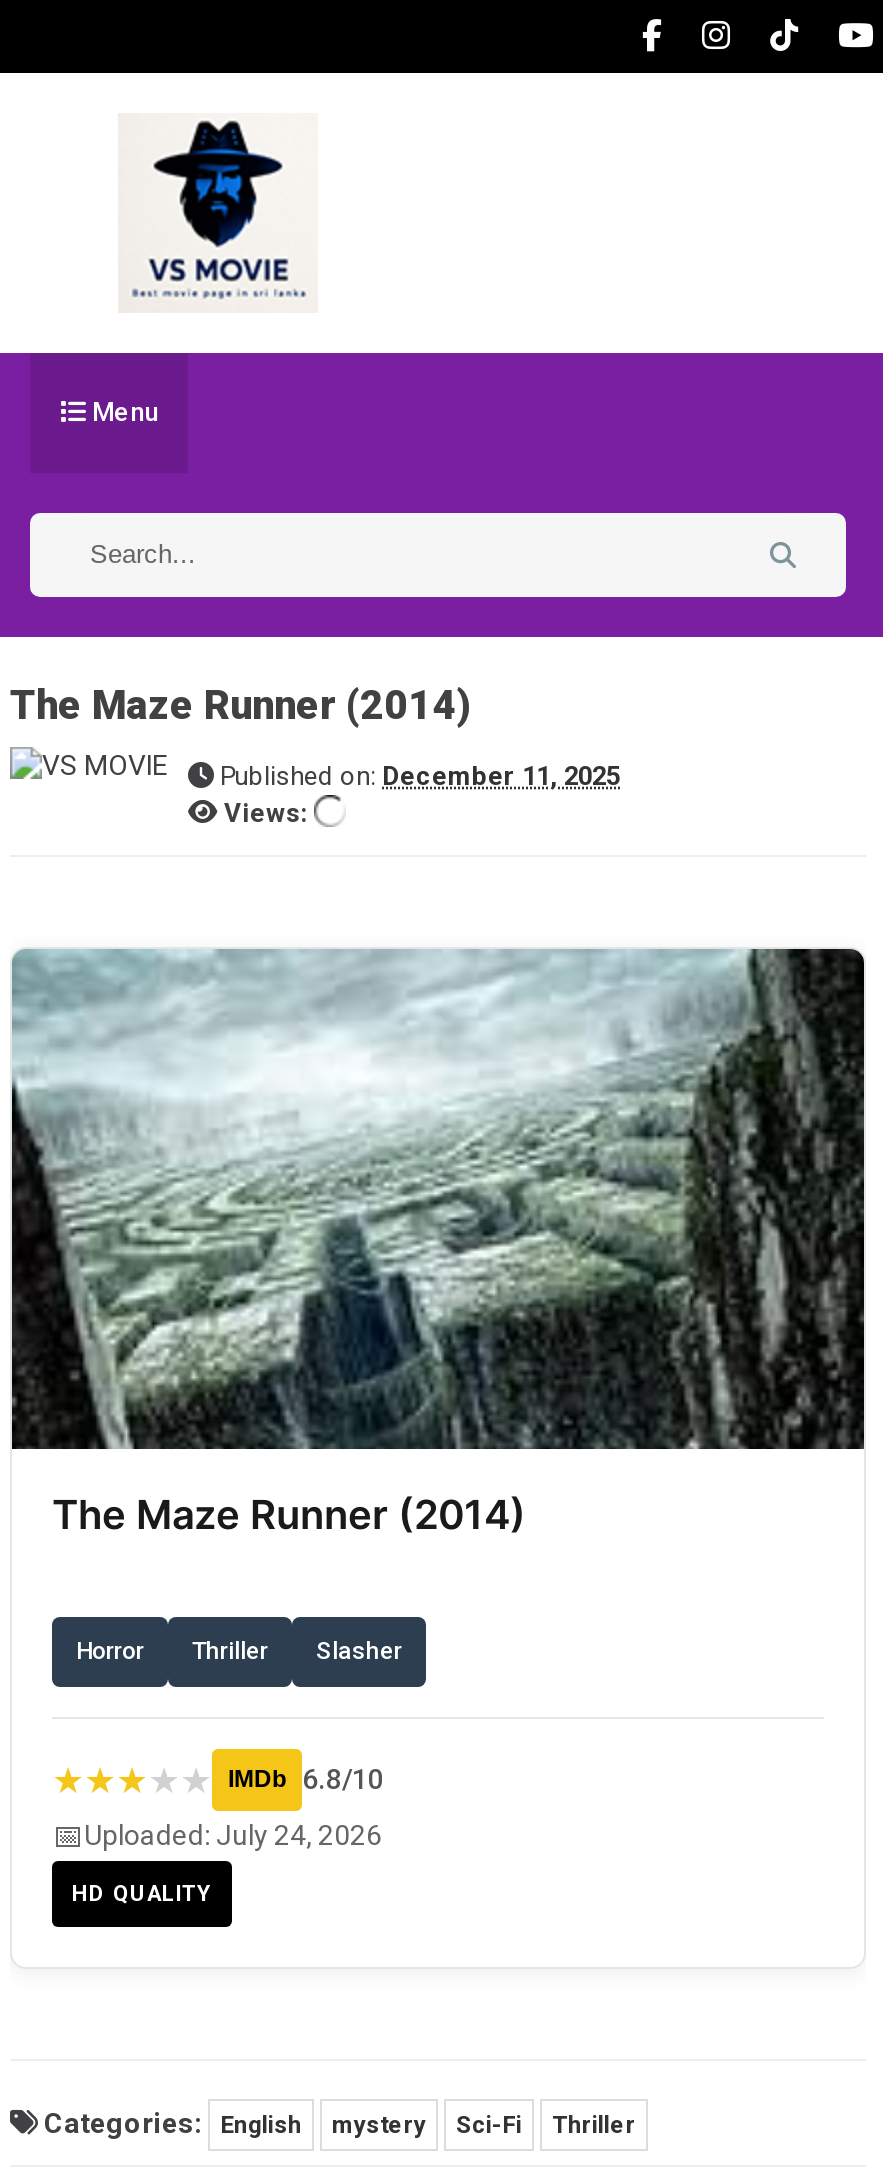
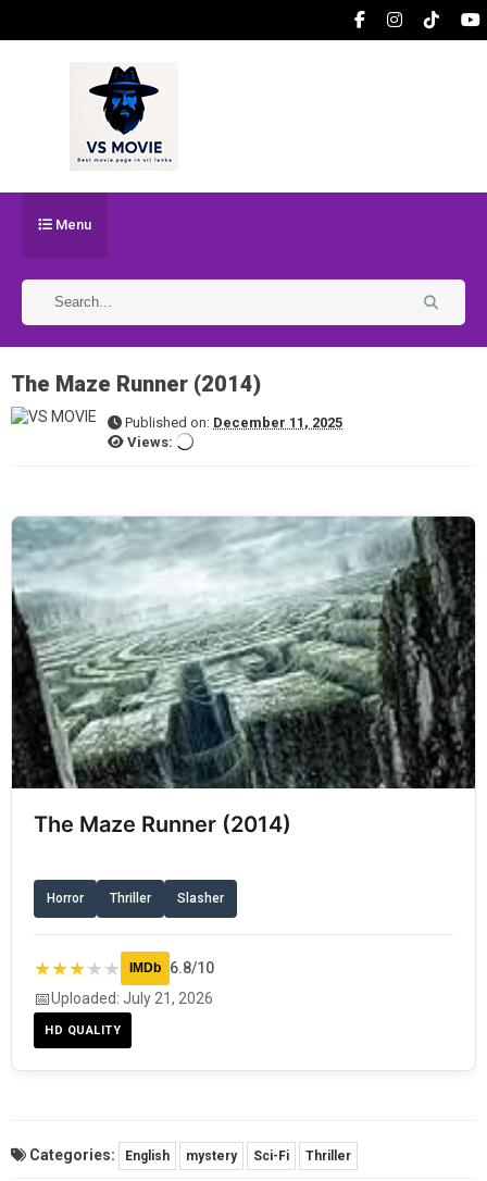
- Uploaded: July 24, 2026
+ Uploaded: July 21, 2026
